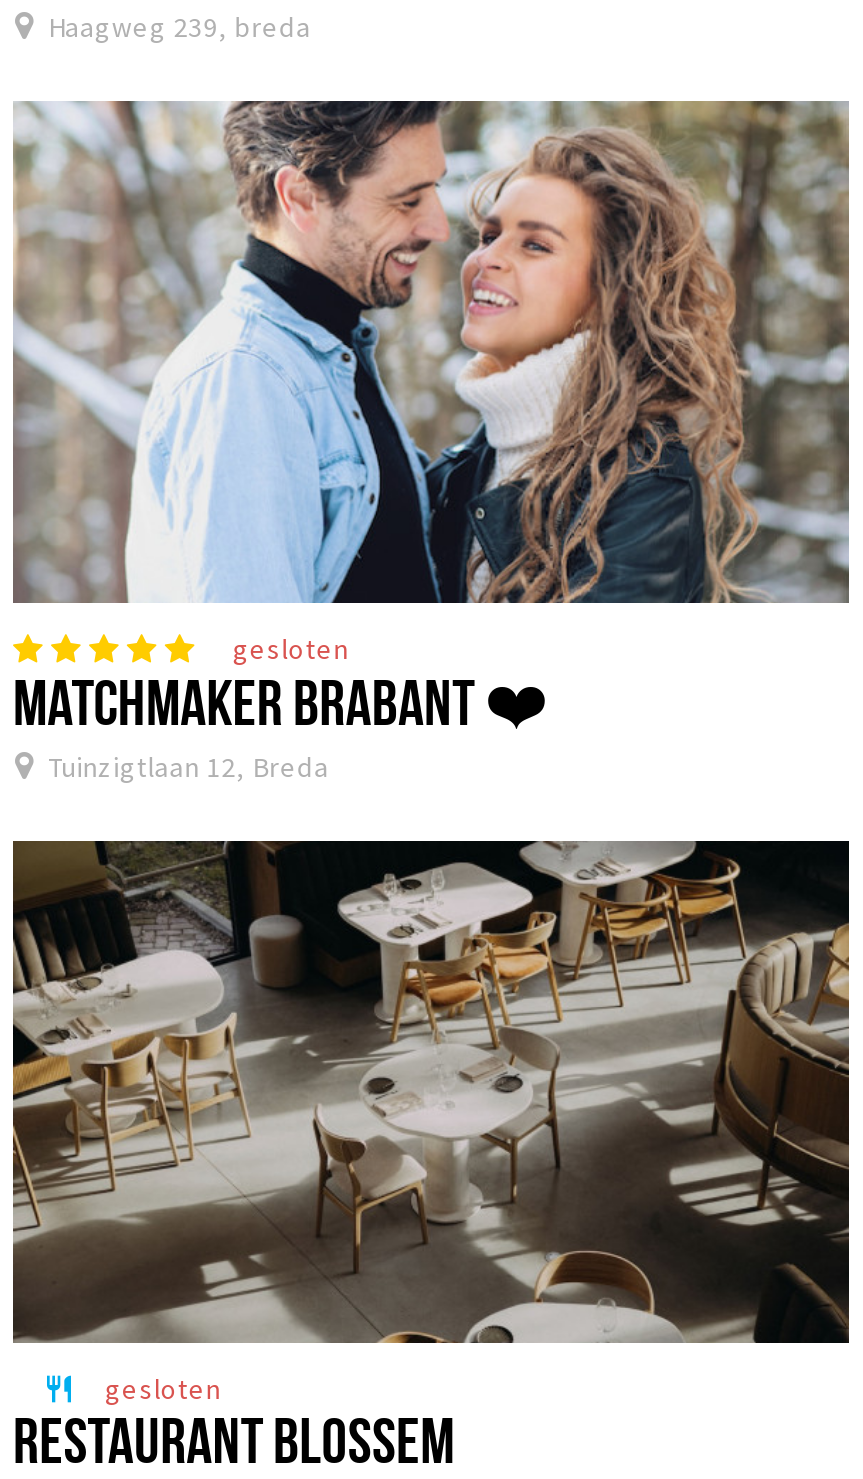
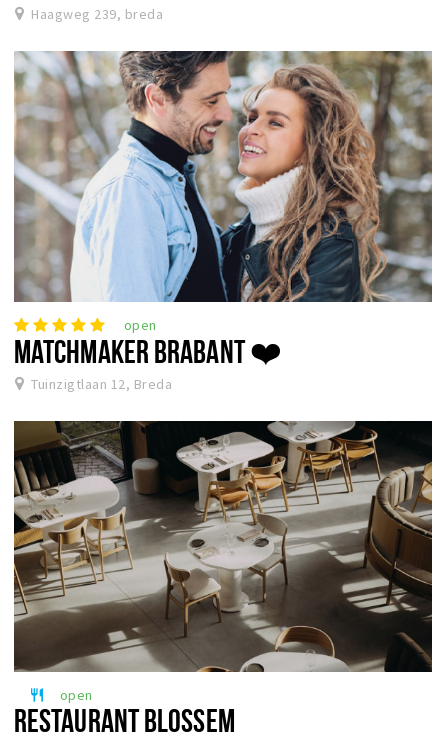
- gesloten
+ open

- gesloten
+ open
